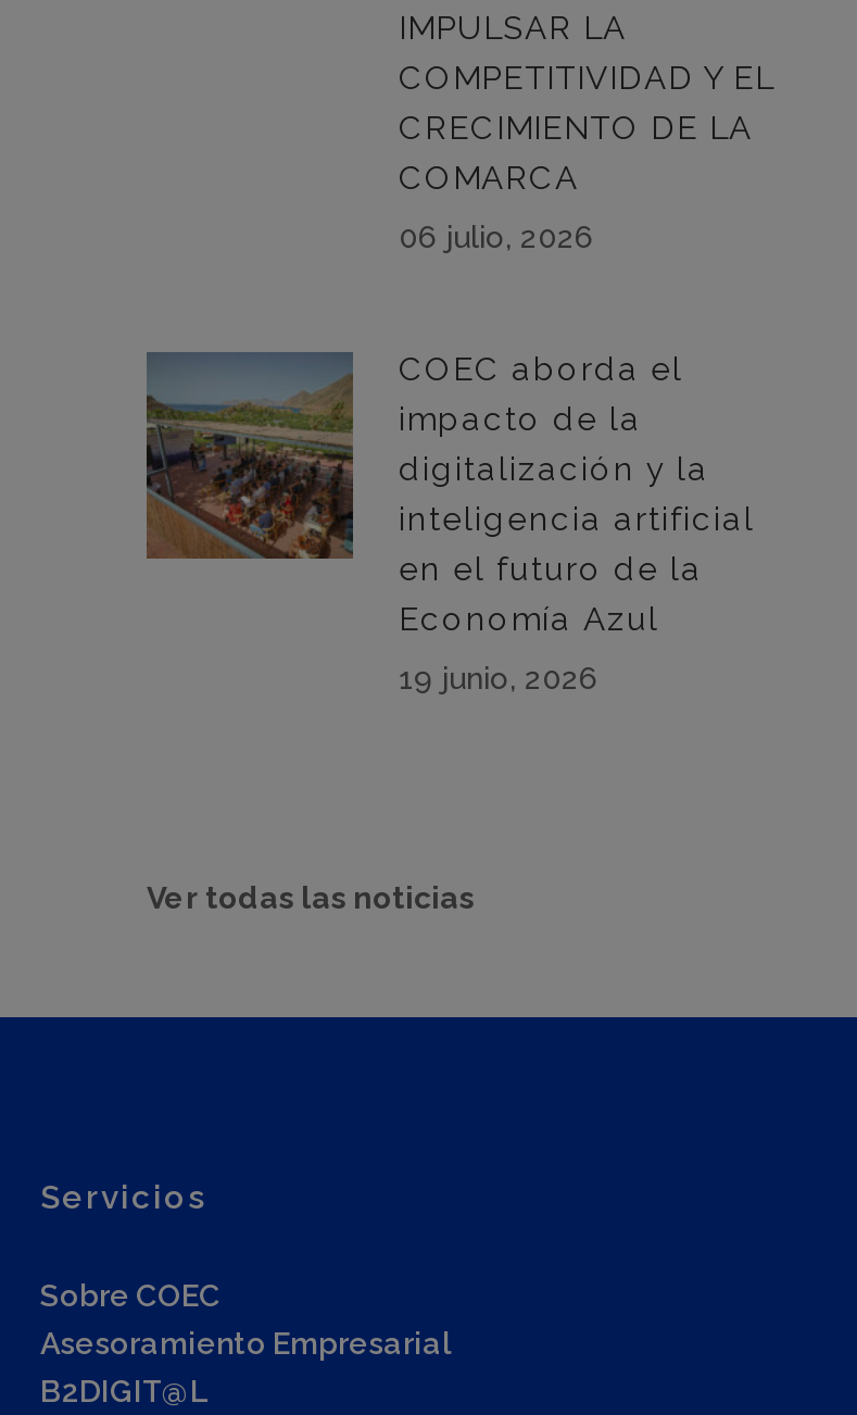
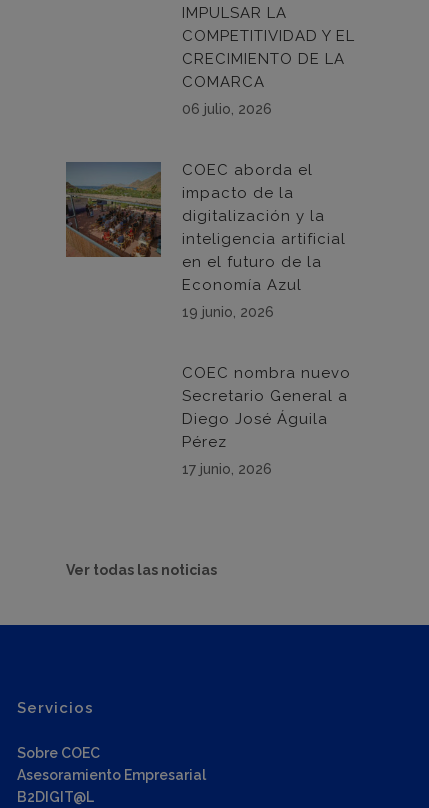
+ COEC nombra nuevo
+ Secretario General a
+ Diego José Águila
+ Pérez
+ 17 junio, 2026
